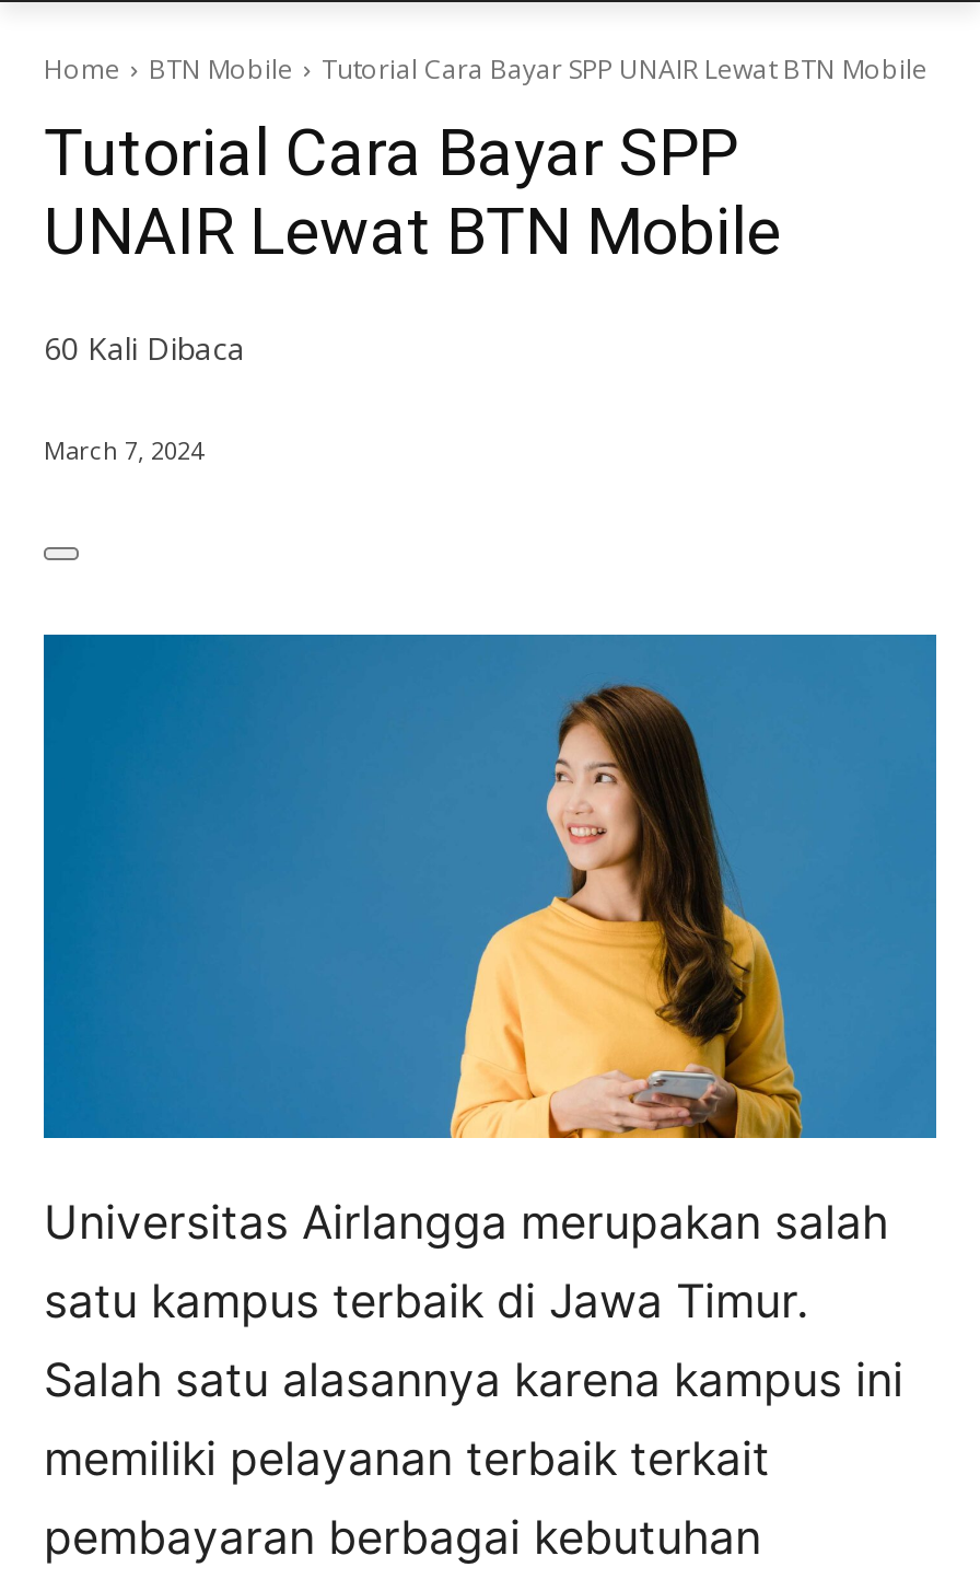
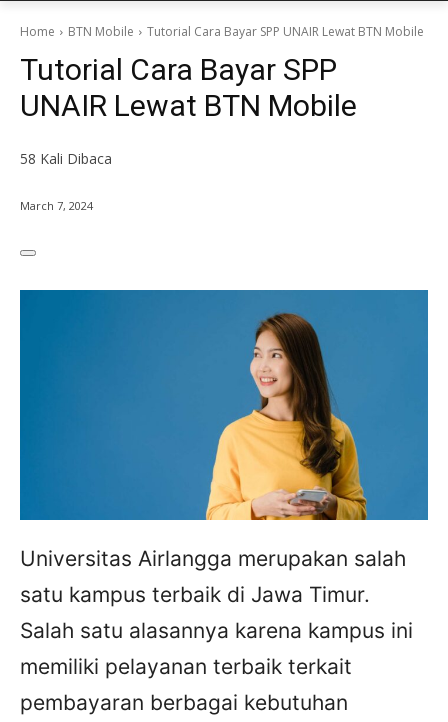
- 60 Kali Dibaca
+ 58 Kali Dibaca
